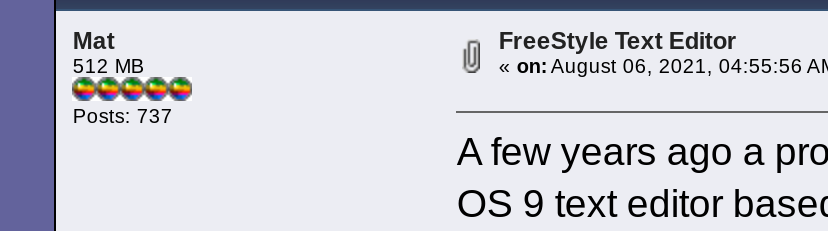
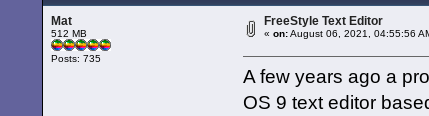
- Posts: 737
+ Posts: 735
